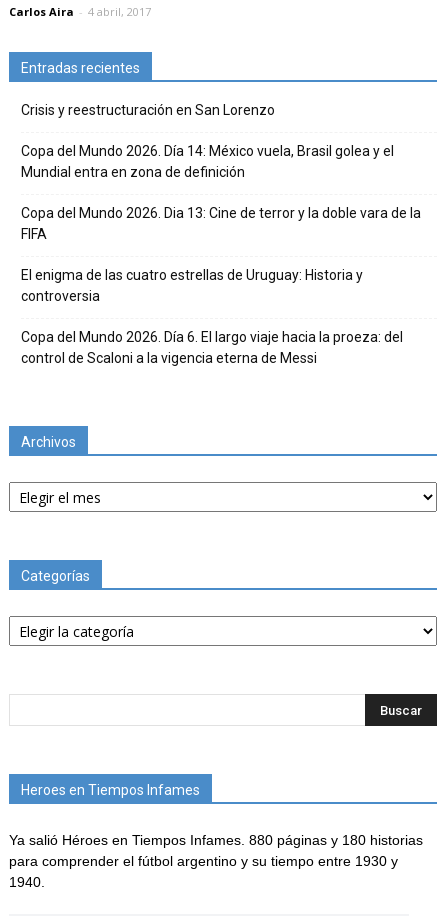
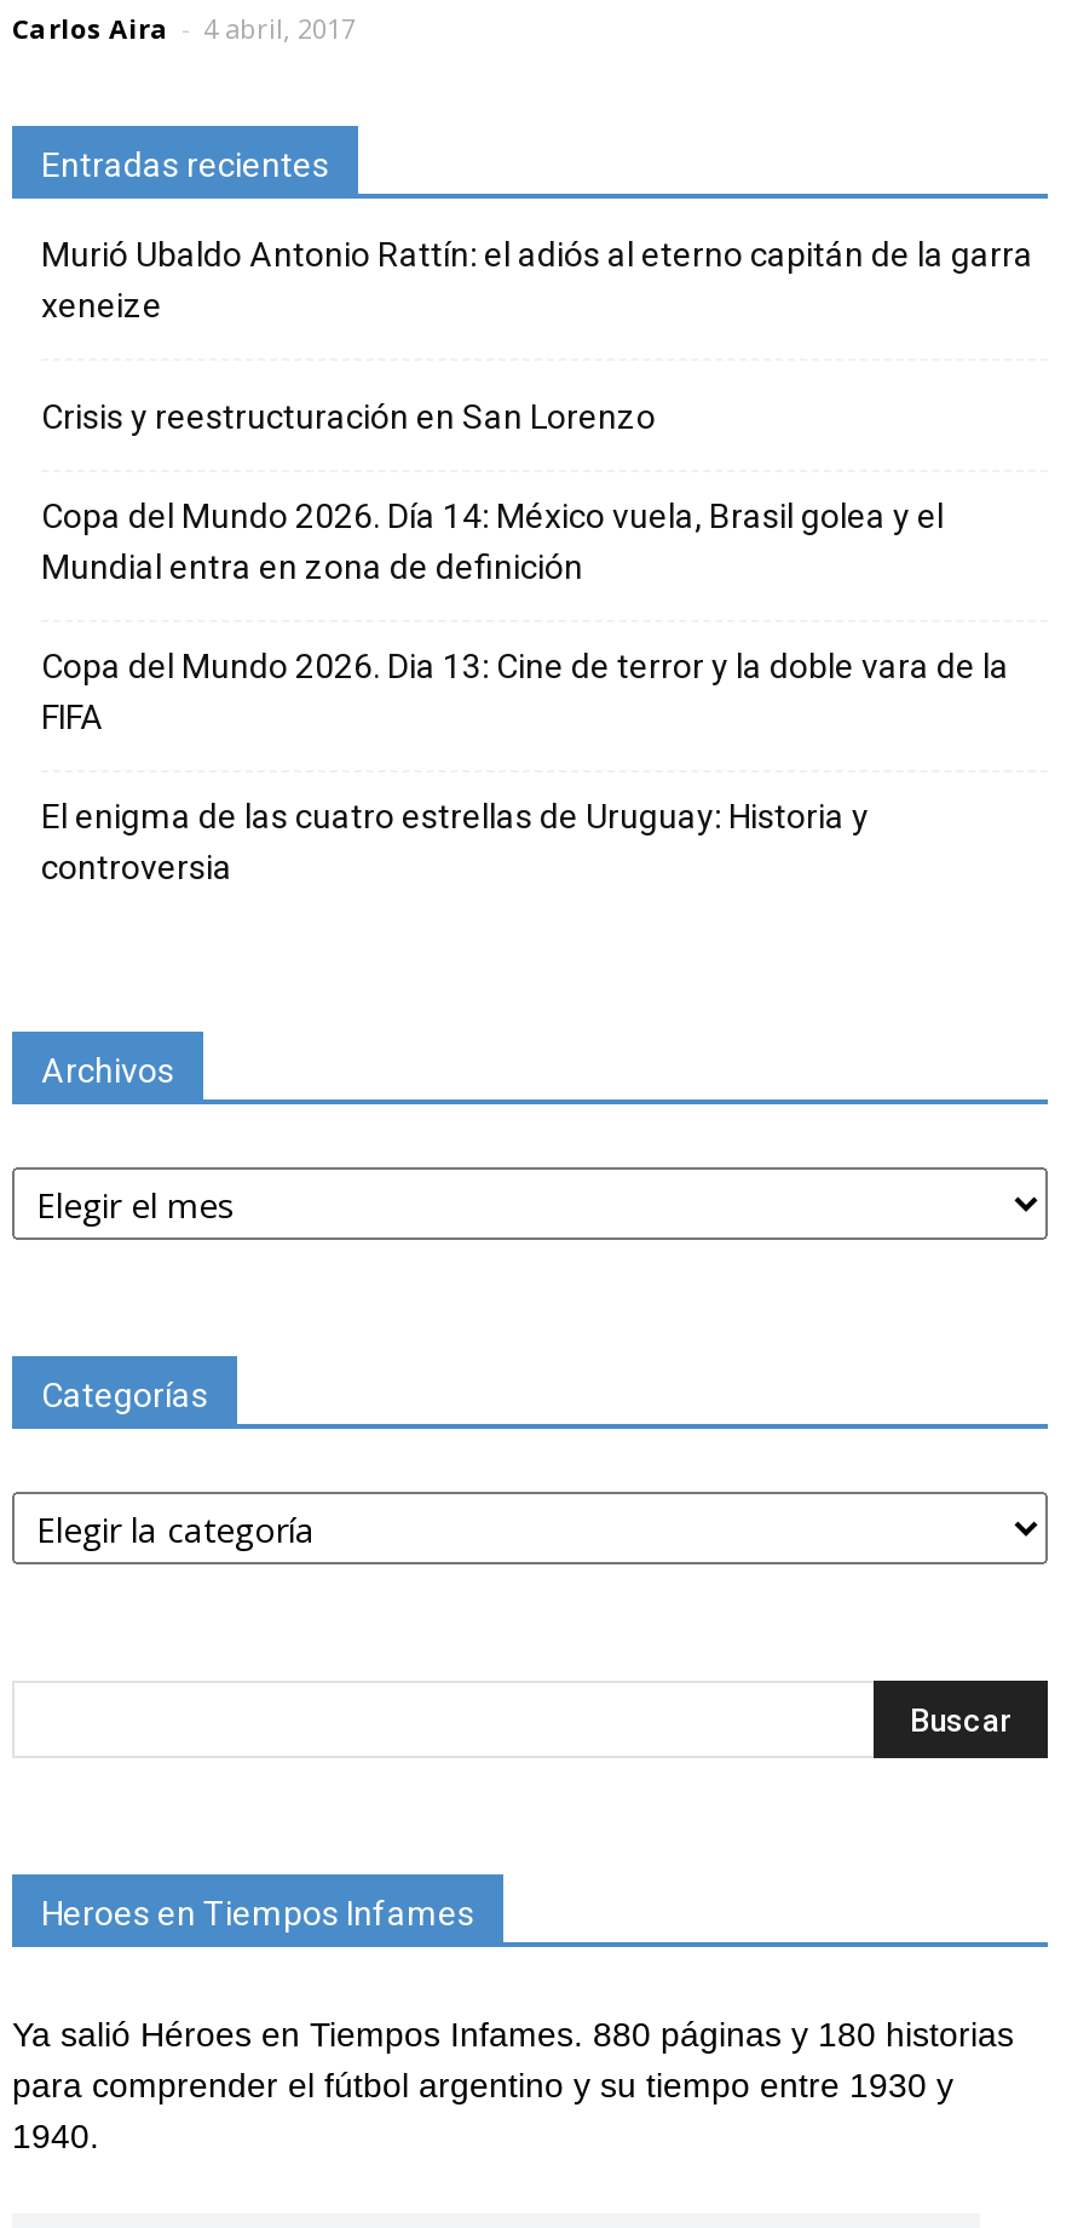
+ Murió Ubaldo Antonio Rattín: el adiós al eterno capitán de la garra
+ xeneize

moved down: Crisis y reestructuración en San Lorenzo | Copa del Mundo 2026. Día 14: México vuela, Brasil golea y el | Mundial entra en zona de definición | Copa del Mundo 2026. Dia 13: Cine de terror y la doble vara de la | FIFA | El enigma de las cuatro estrellas de Uruguay: Historia y | controversia

- Copa del Mundo 2026. Día 6. El largo viaje hacia la proeza: del
- control de Scaloni a la vigencia eterna de Messi
